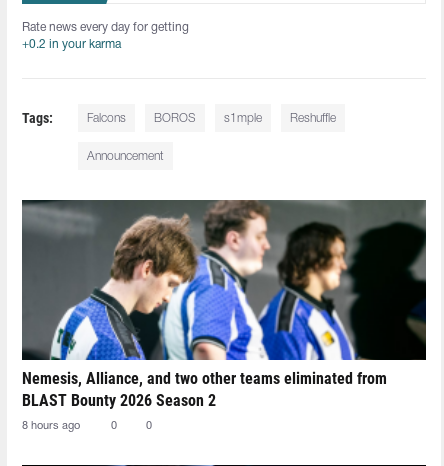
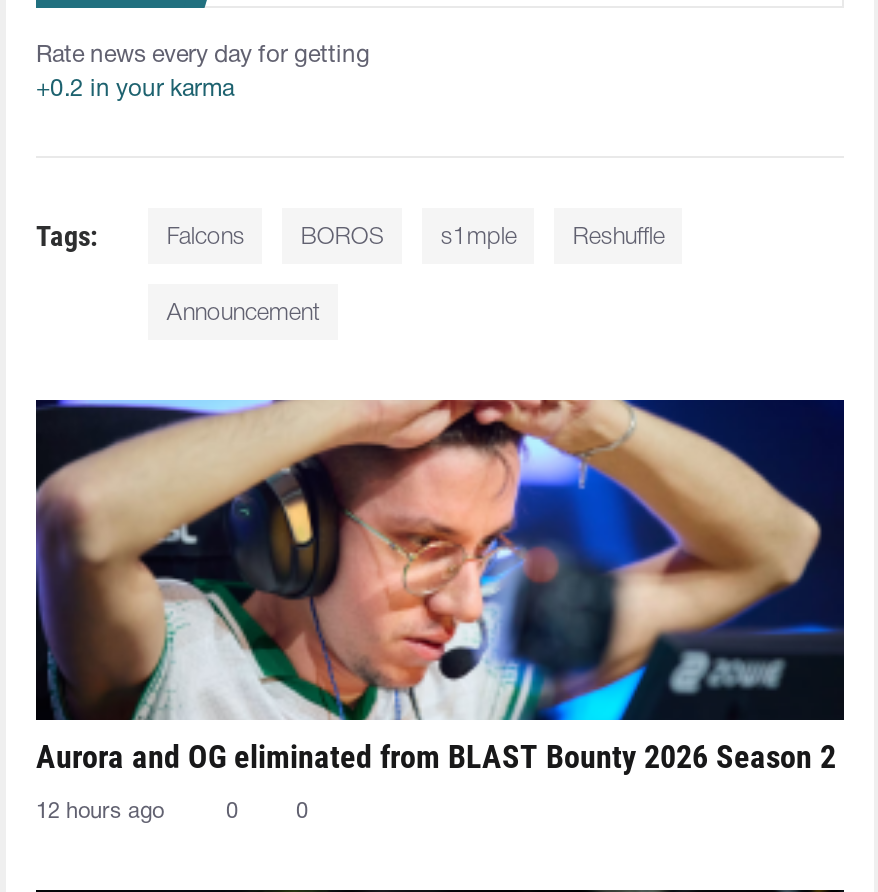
- [image]
- Nemesis, Alliance, and two other teams eliminated from
- BLAST Bounty 2026 Season 2
+ [image]
+ Aurora and OG eliminated from BLAST Bounty 2026 Season 2

- 8 hours ago
+ 12 hours ago
